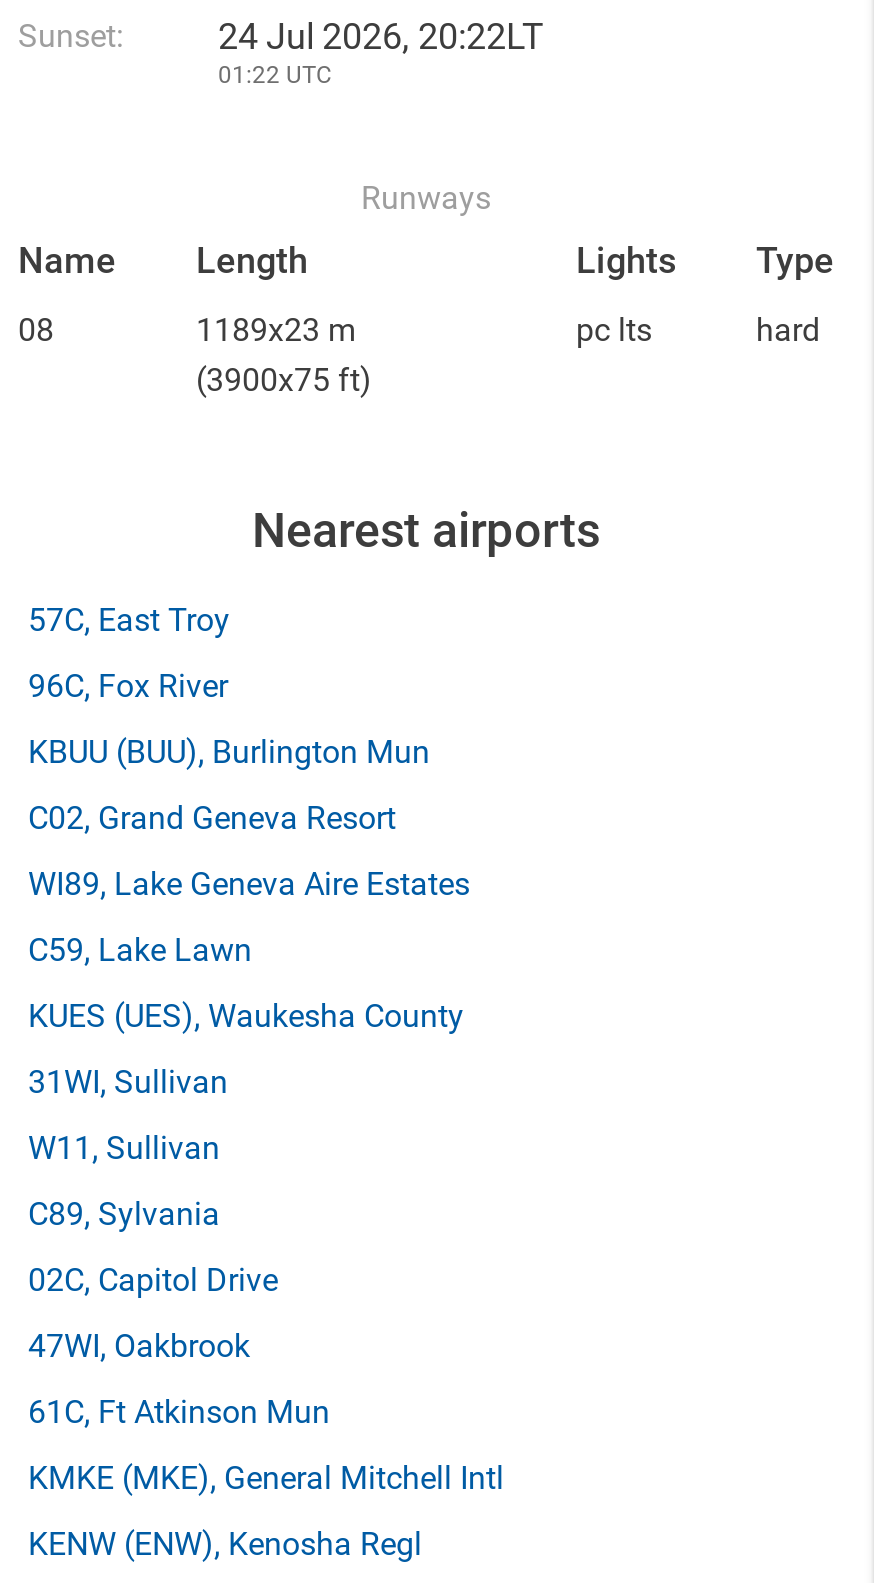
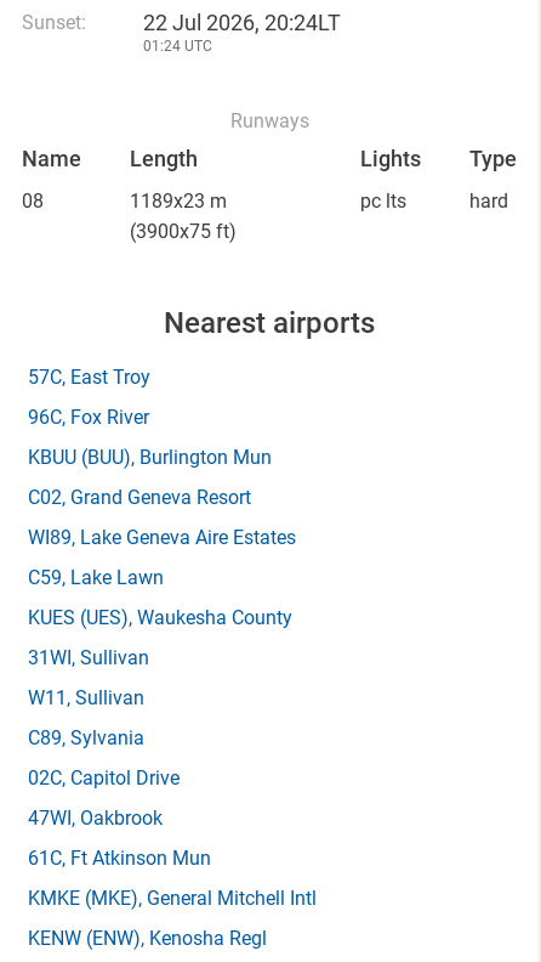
- 24 Jul 2026, 20:22LT
+ 22 Jul 2026, 20:24LT

- 01:22 UTC
+ 01:24 UTC
